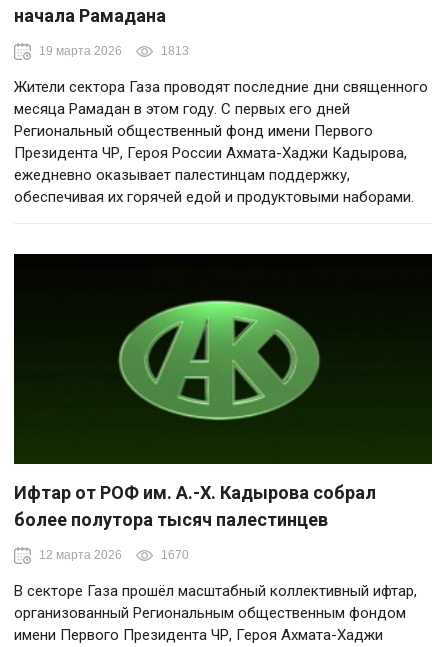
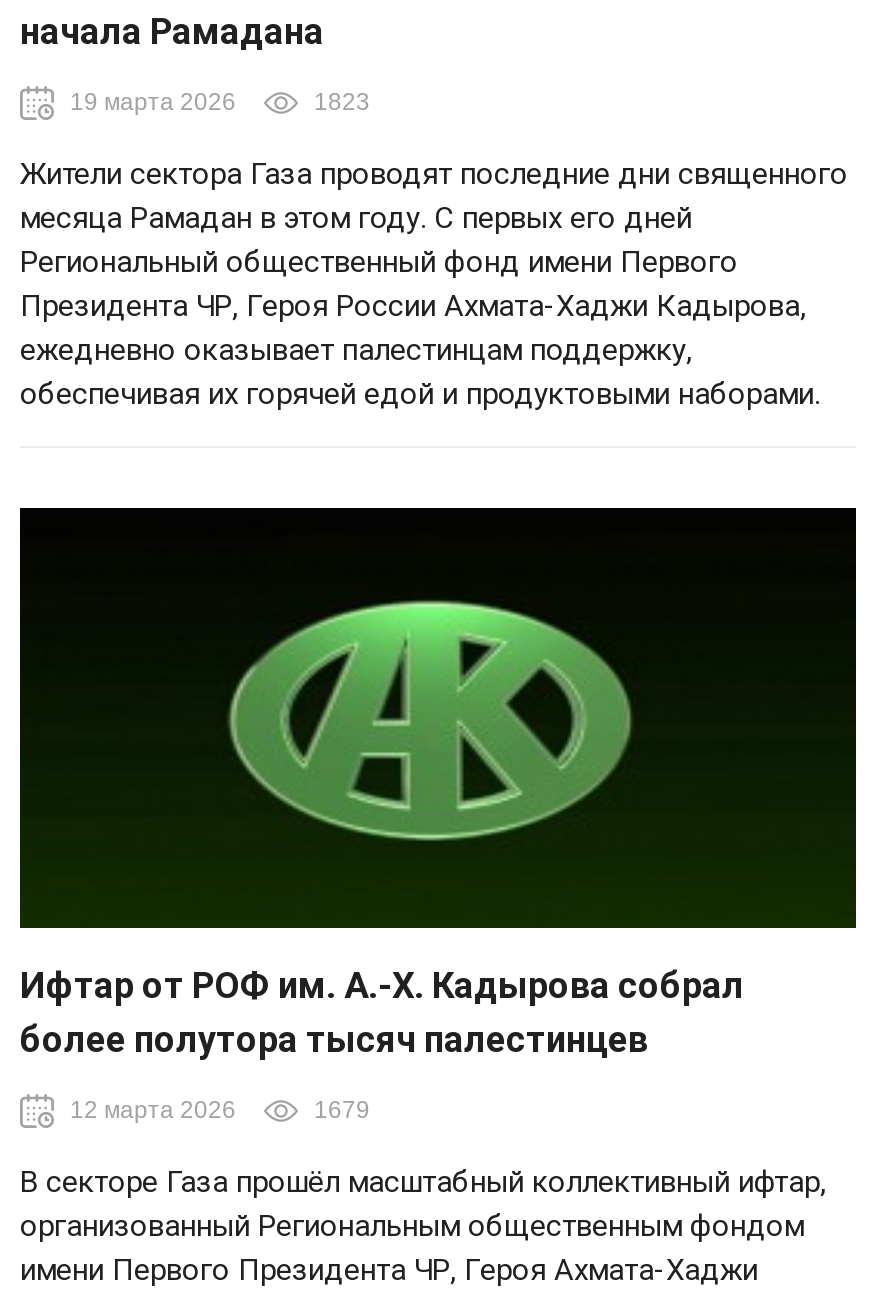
- 1813
+ 1823

- 1670
+ 1679
